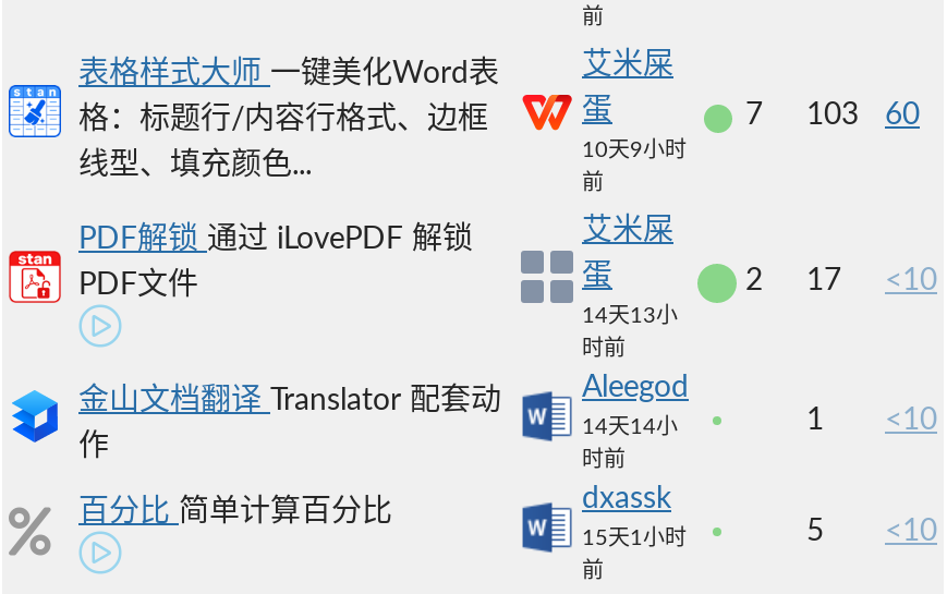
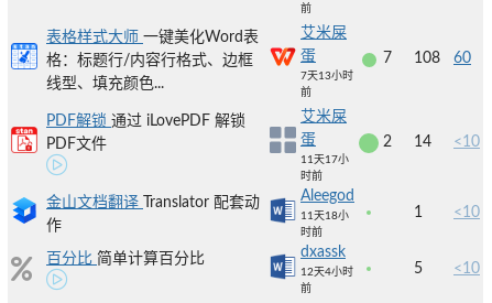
- 7 103 60
+ 7 108 60

- 10天9小时
+ 7天13小时

- 2 17 <10
+ 2 14 <10

- 14天13小
+ 11天17小

- 14天14小
+ 11天18小

- 15天1小时
+ 12天4小时
